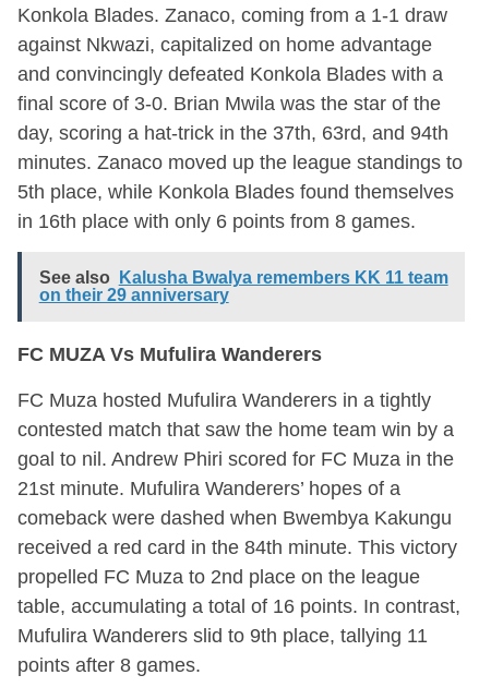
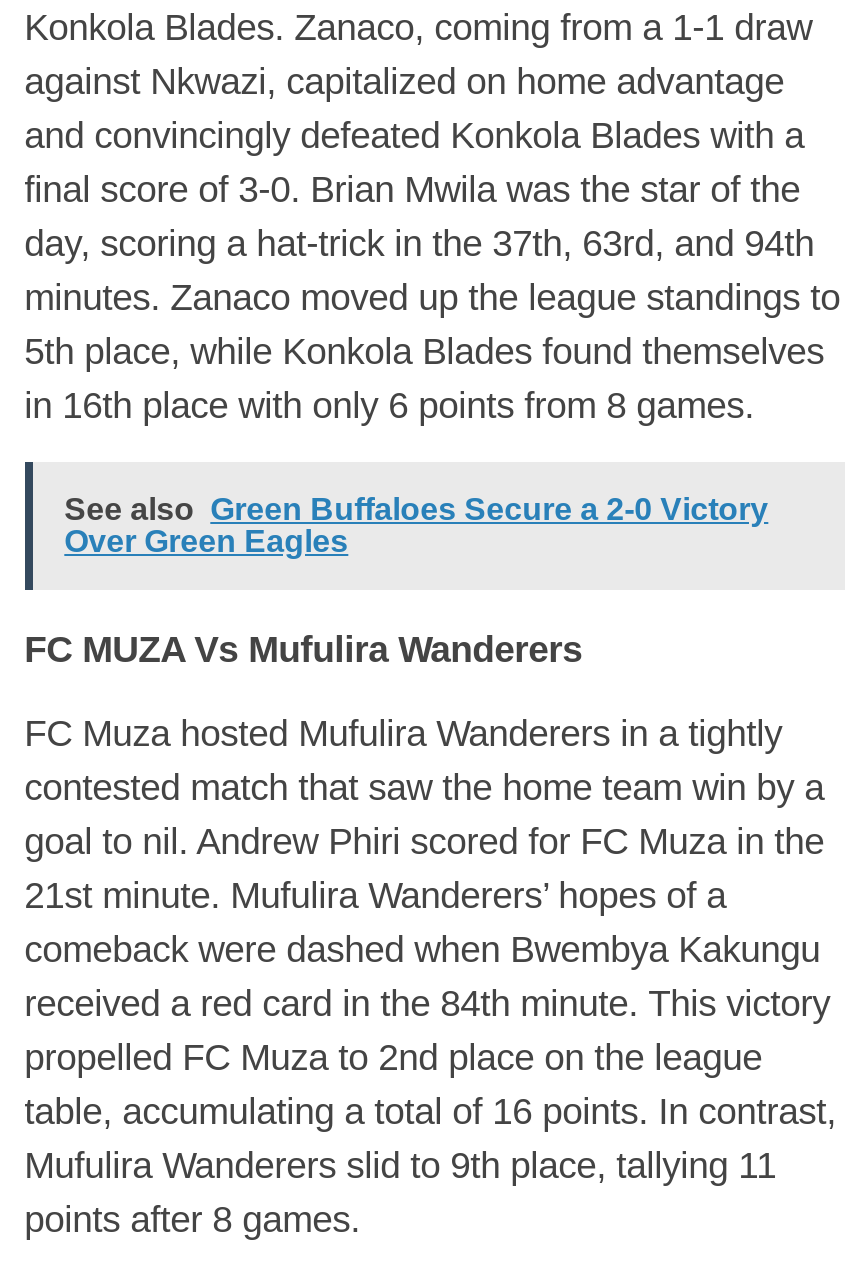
- See also Kalusha Bwalya remembers KK 11 team
- on their 29 anniversary
+ See also Green Buffaloes Secure a 2-0 Victory
+ Over Green Eagles
